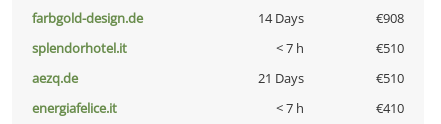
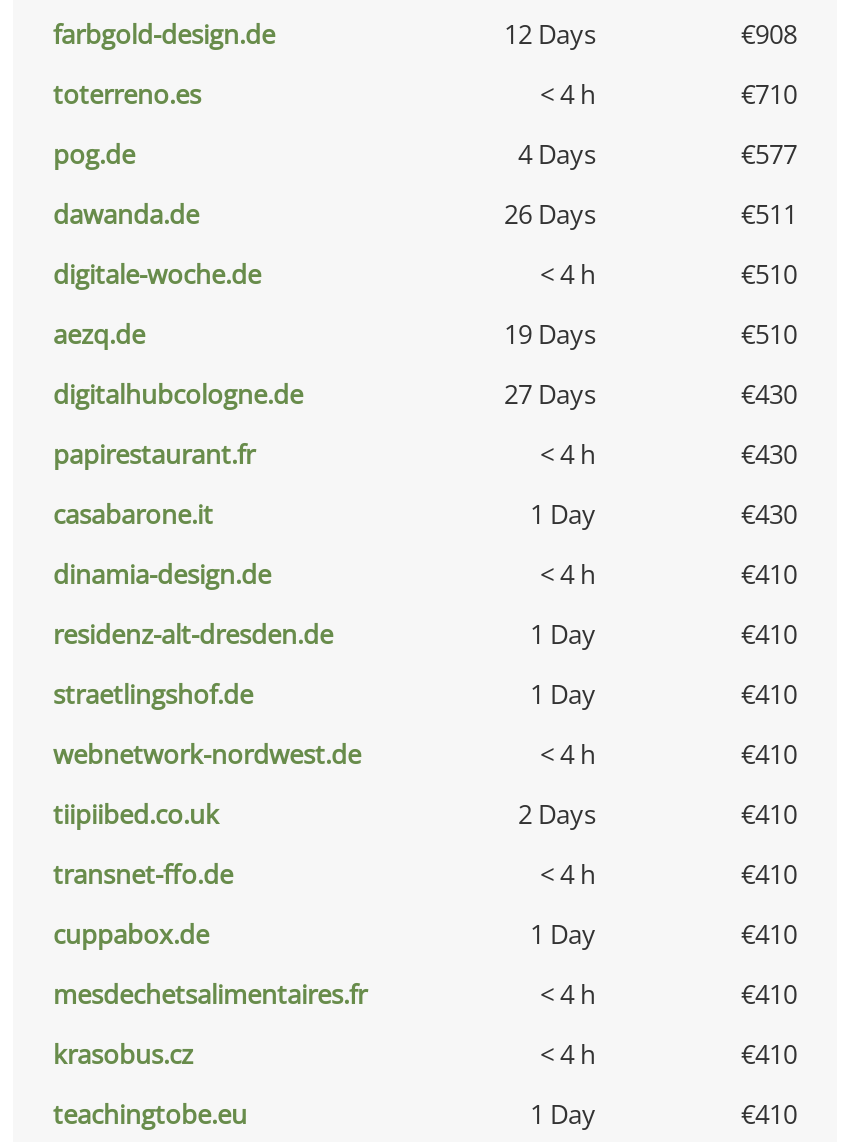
- 14 Days
+ 12 Days

- splendorhotel.it
- < 7 h
+ toterreno.es
+ < 4 h
+ €710
+ pog.de
+ 4 Days
+ €577
+ dawanda.de
+ 26 Days
+ €511
+ digitale-woche.de
+ < 4 h

- 21 Days
+ 19 Days

- energiafelice.it
- < 7 h
+ digitalhubcologne.de
+ 27 Days
+ €430
+ papirestaurant.fr
+ < 4 h
+ €430
+ casabarone.it
+ 1 Day
+ €430
+ dinamia-design.de
+ < 4 h
+ €410
+ residenz-alt-dresden.de
+ 1 Day
+ €410
+ straetlingshof.de
+ 1 Day
+ €410
+ webnetwork-nordwest.de
+ < 4 h
+ €410
+ tiipiibed.co.uk
+ 2 Days
+ €410
+ transnet-ffo.de
+ < 4 h
+ €410
+ cuppabox.de
+ 1 Day
+ €410
+ mesdechetsalimentaires.fr
+ < 4 h
+ €410
+ krasobus.cz
+ < 4 h
+ €410
+ teachingtobe.eu
+ 1 Day
